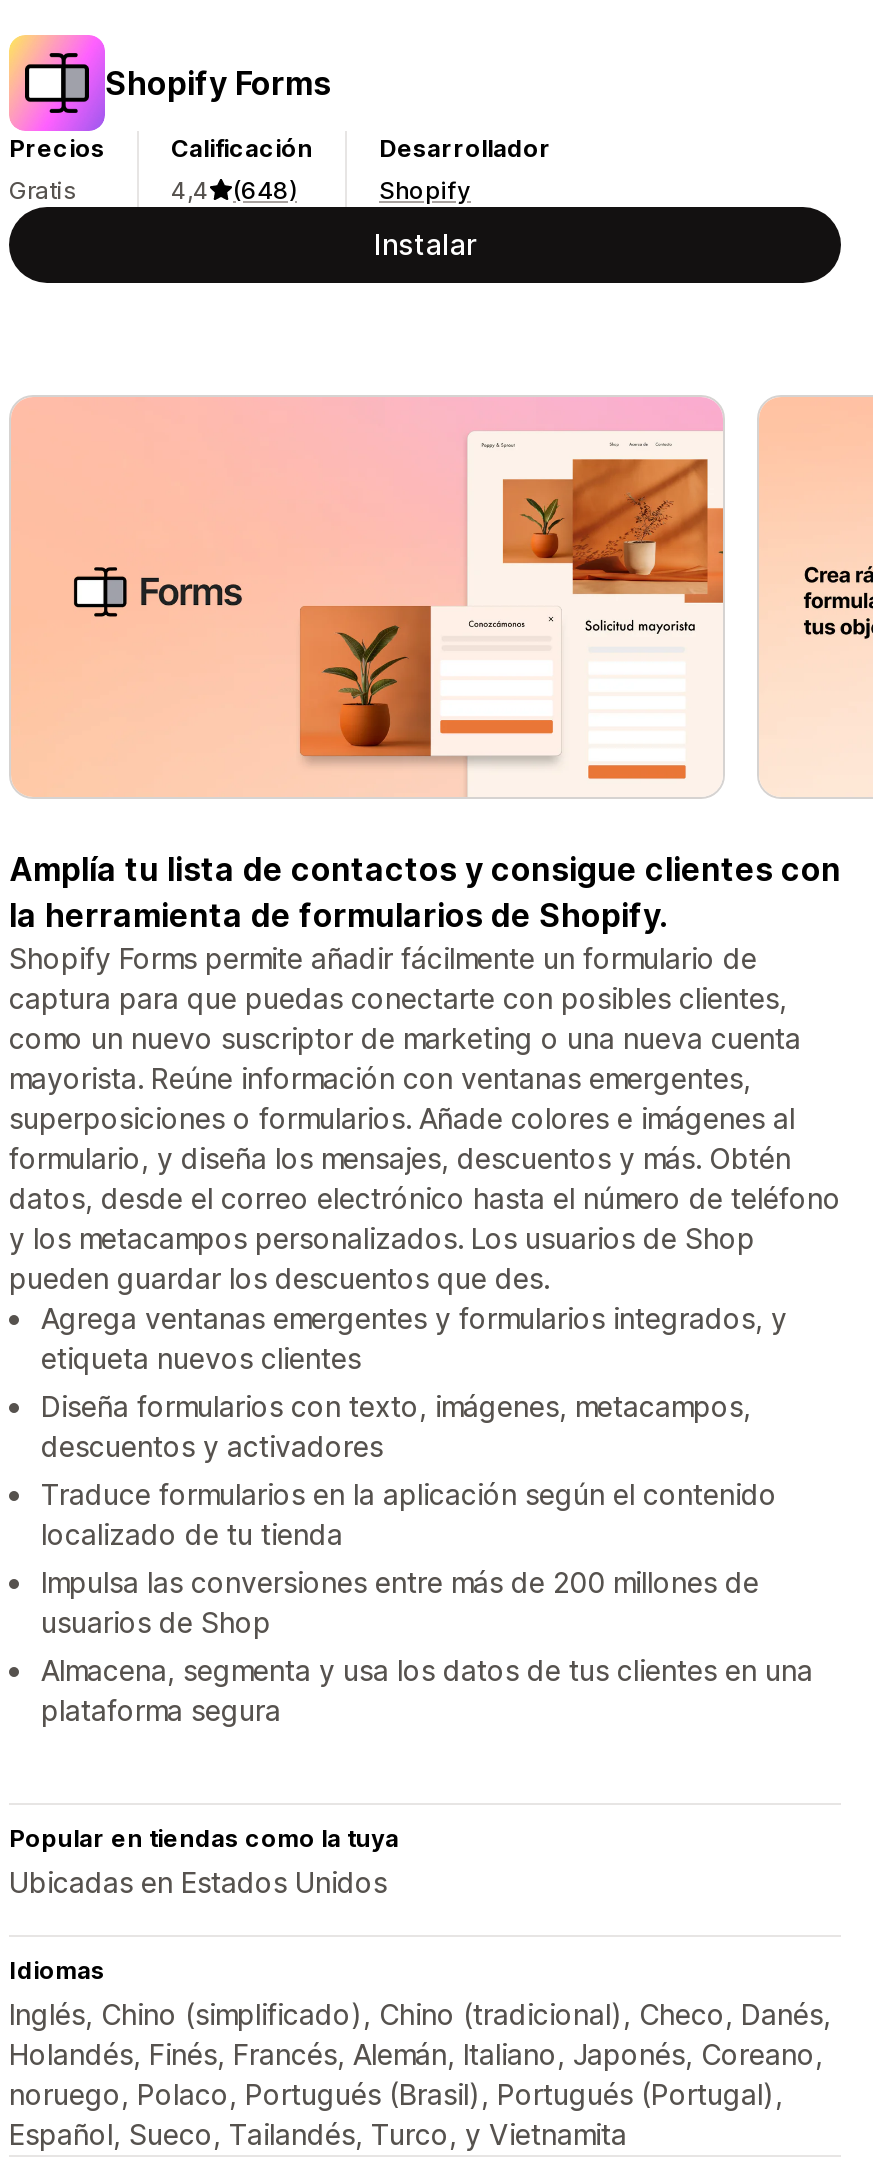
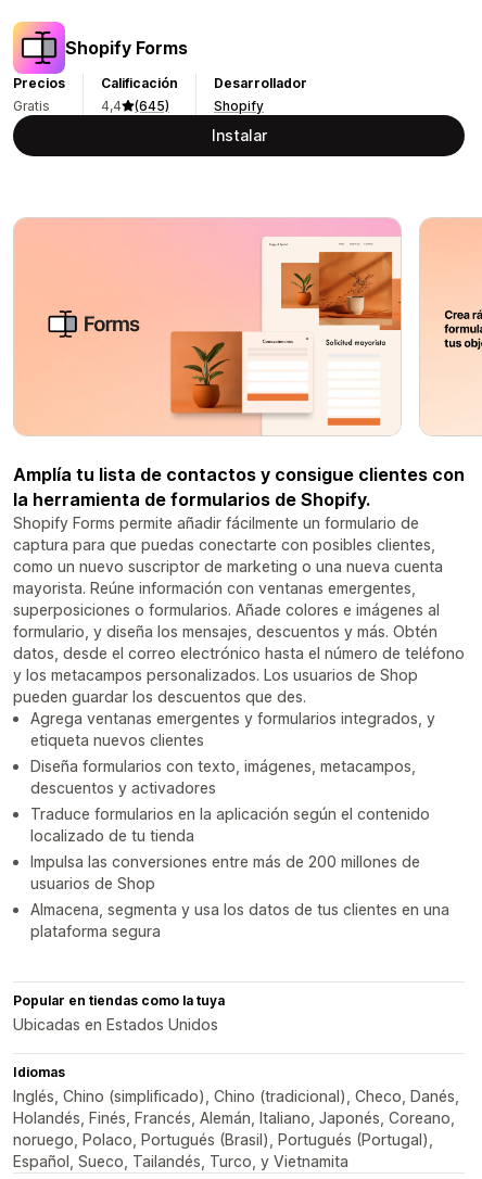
- 4,4 (648)
+ 4,4 (645)
